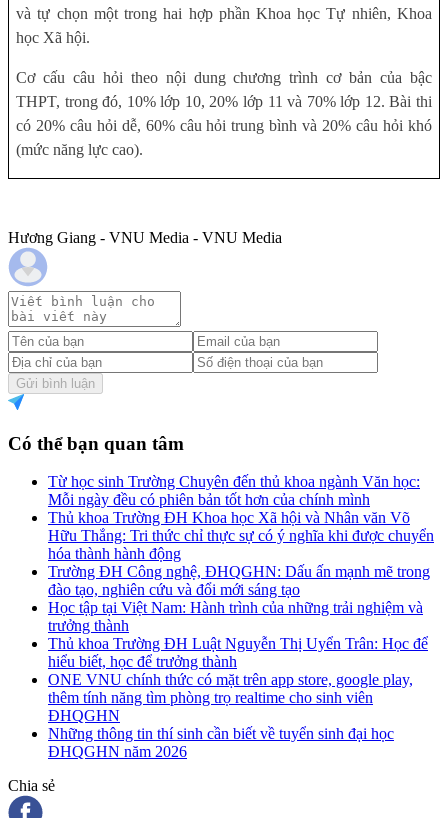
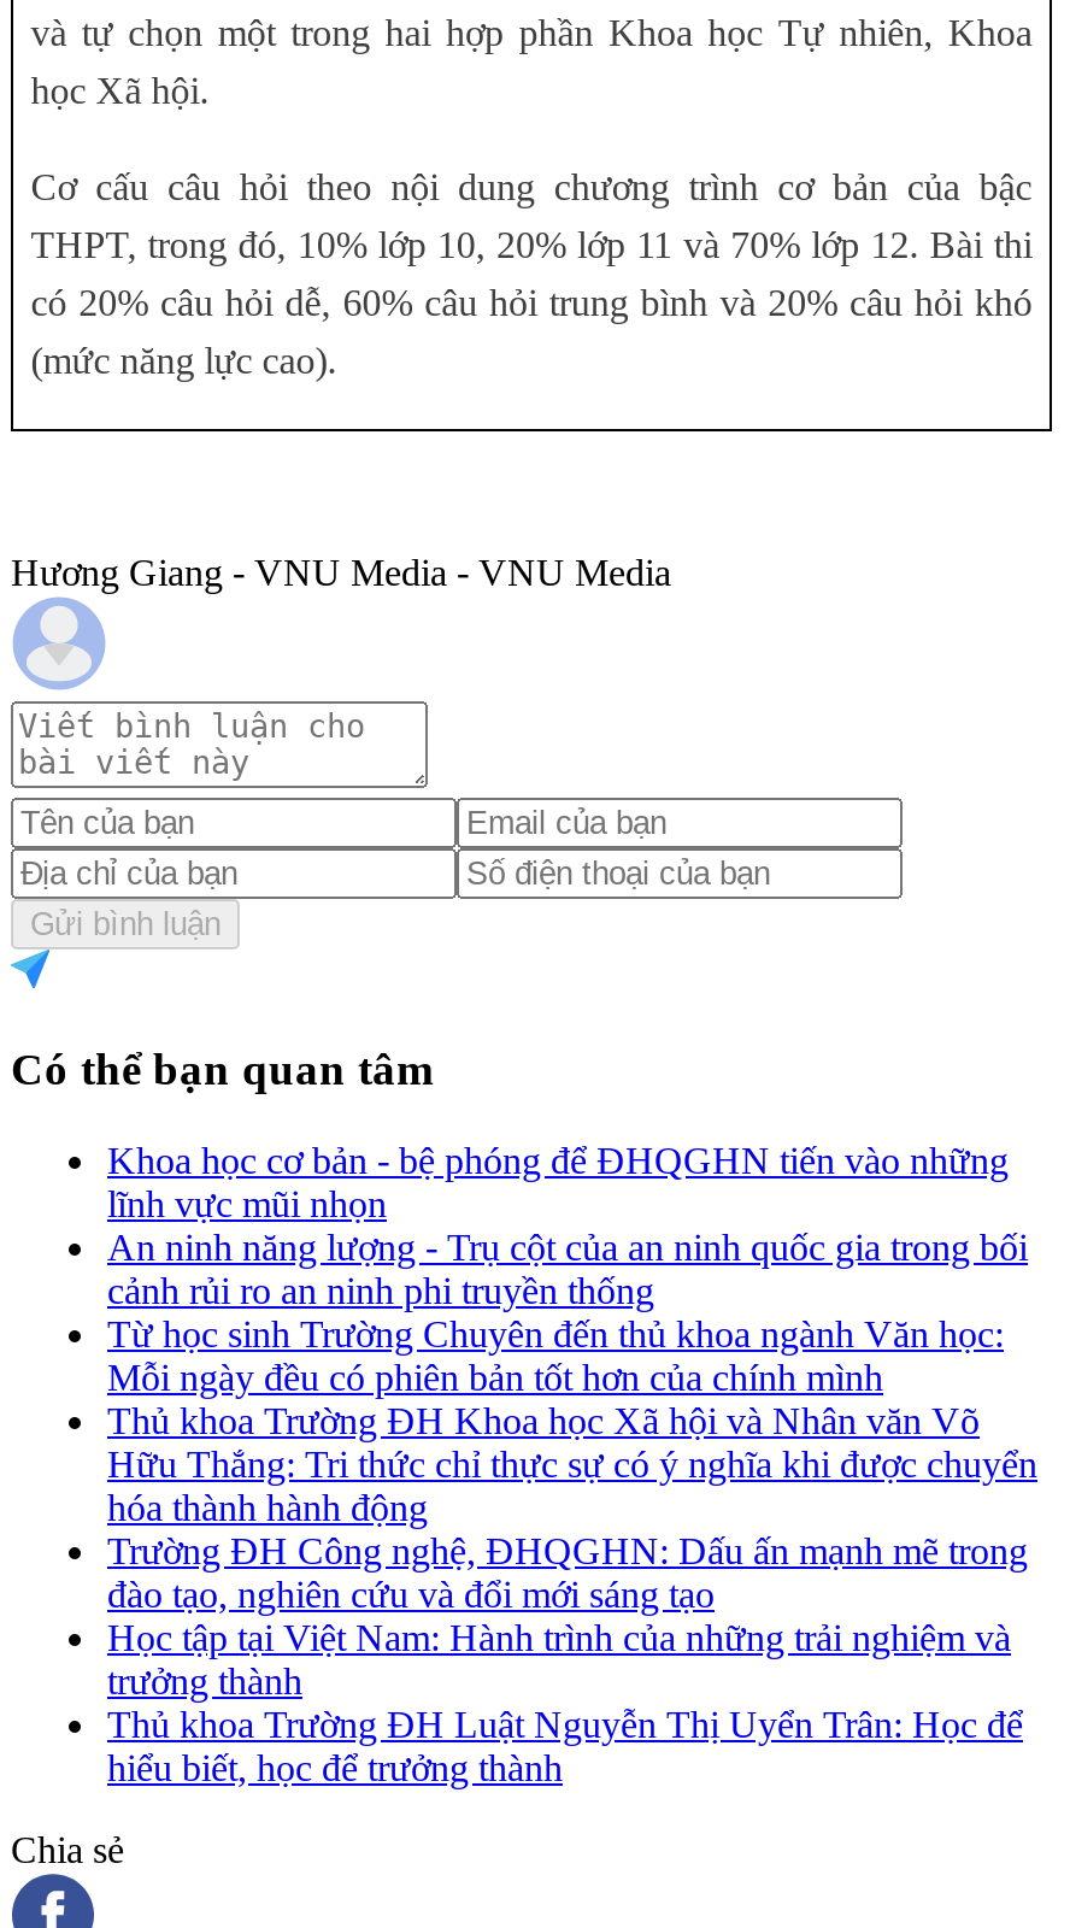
+ Khoa học cơ bản - bệ phóng để ĐHQGHN tiến vào những
+ lĩnh vực mũi nhọn
+ An ninh năng lượng - Trụ cột của an ninh quốc gia trong bối
+ cảnh rủi ro an ninh phi truyền thống

moved down: Từ học sinh Trường Chuyên đến thủ khoa ngành Văn học: | Mỗi ngày đều có phiên bản tốt hơn của chính mình | Thủ khoa Trường ĐH Khoa học Xã hội và Nhân văn Võ | ... | Thủ khoa Trường ĐH Luật Nguyễn Thị Uyển Trân: Học để | hiểu biết, học để trưởng thành

- ONE VNU chính thức có mặt trên app store, google play,
- thêm tính năng tìm phòng trọ realtime cho sinh viên
- ĐHQGHN
- Những thông tin thí sinh cần biết về tuyển sinh đại học
- ĐHQGHN năm 2026
